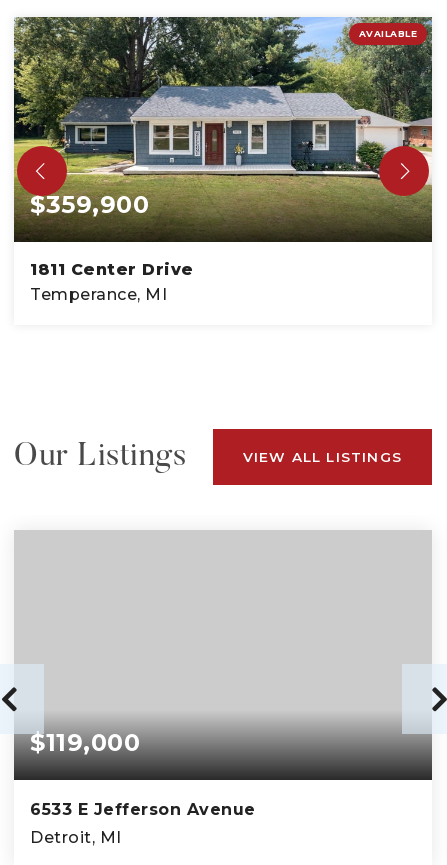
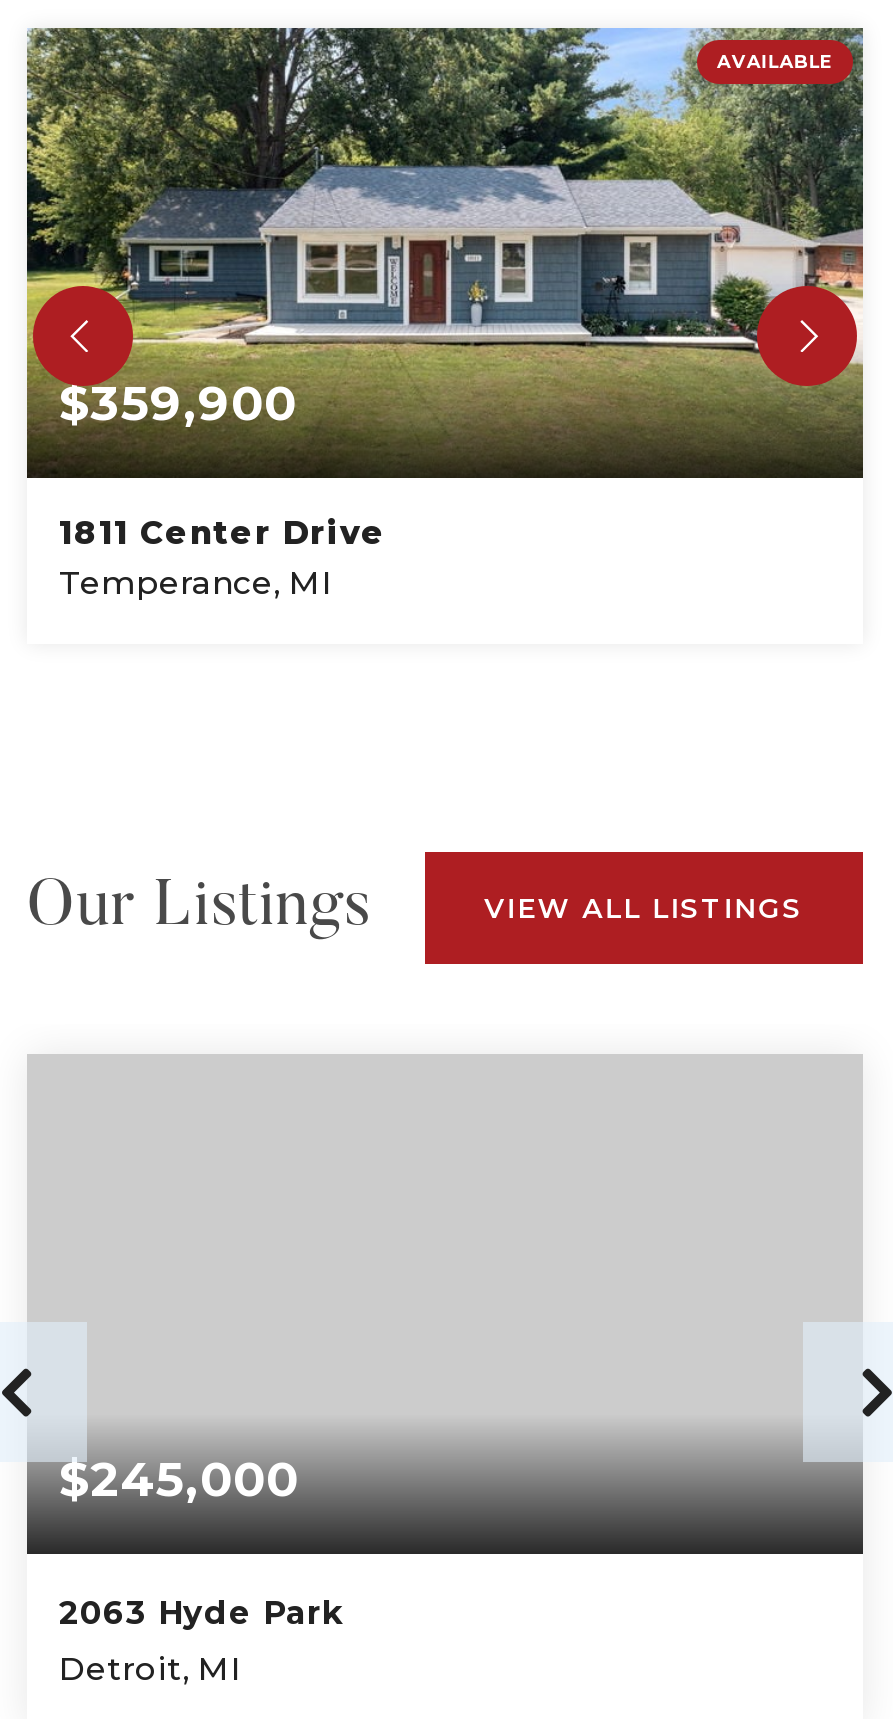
- $119,000
+ $245,000

- 6533 E Jefferson Avenue
+ 2063 Hyde Park
